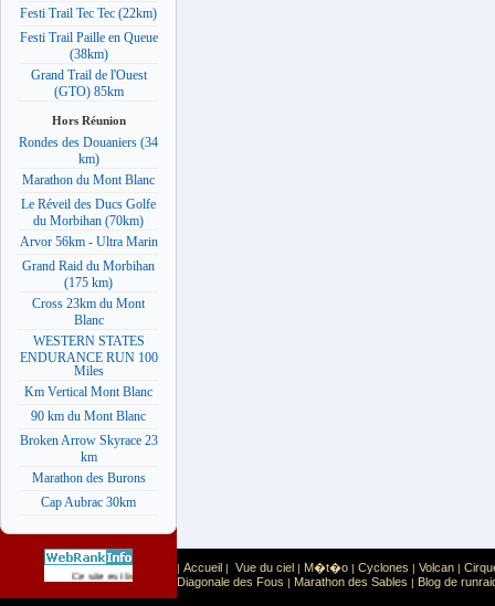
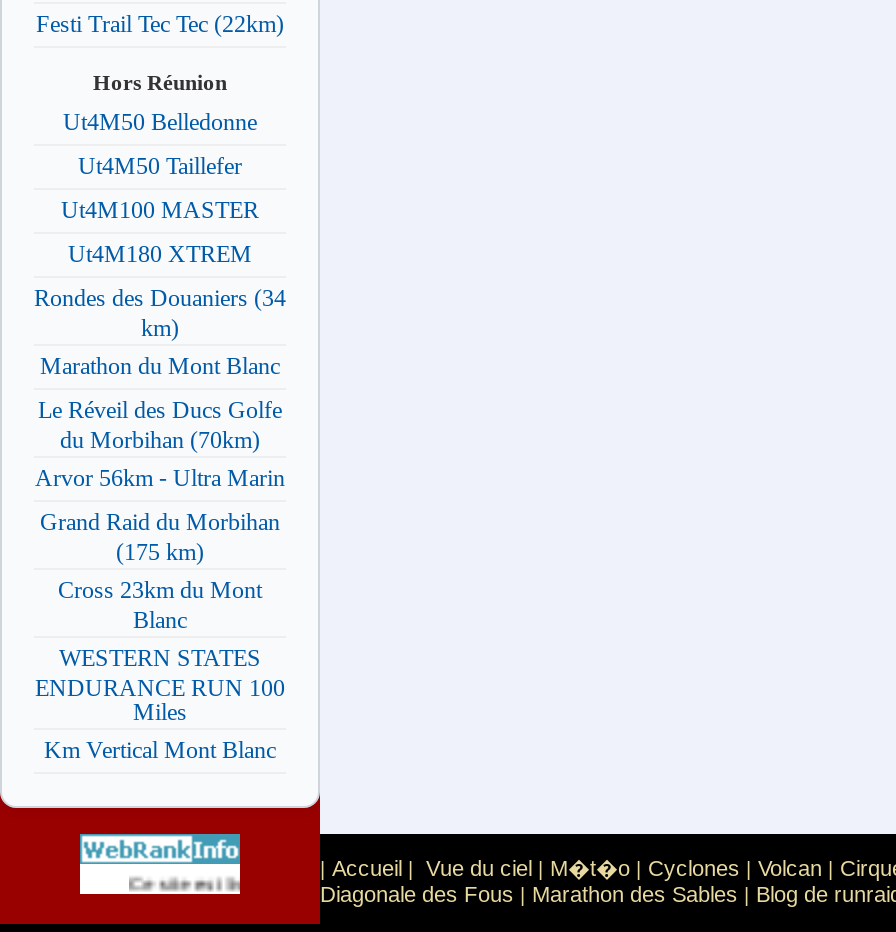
- Festi Trail Paille en Queue
- (38km)
- Grand Trail de l'Ouest
- (GTO) 85km

+ Ut4M50 Belledonne
+ Ut4M50 Taillefer
+ Ut4M100 MASTER
+ Ut4M180 XTREM

moved down: Rondes des Douaniers (34 | km) | Marathon du Mont Blanc | ... | Miles | Km Vertical Mont Blanc

- 90 km du Mont Blanc
- Broken Arrow Skyrace 23
- km
- Marathon des Burons
- Cap Aubrac 30km
